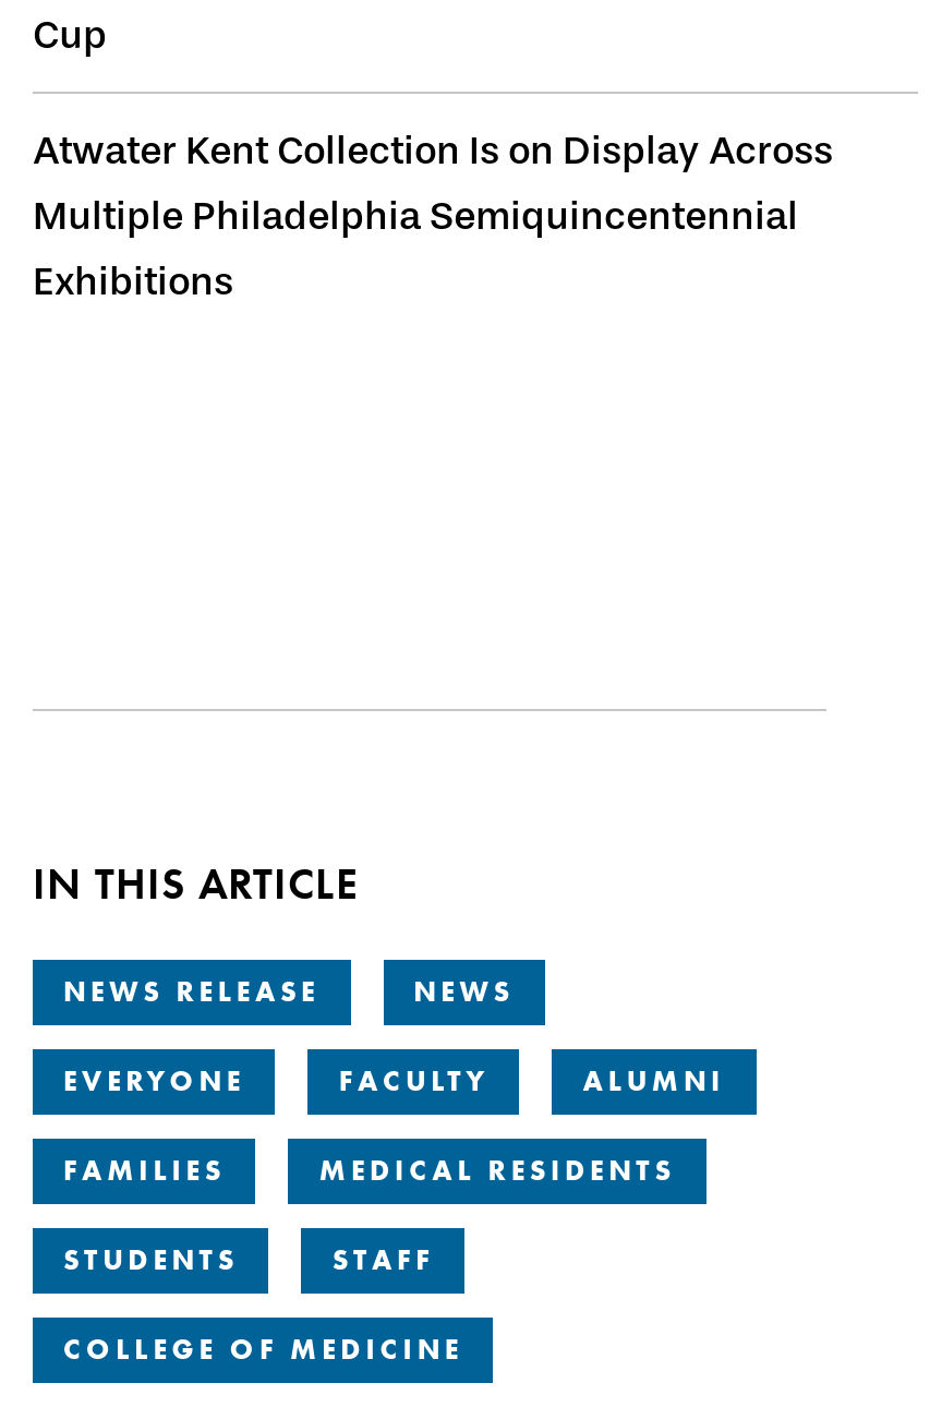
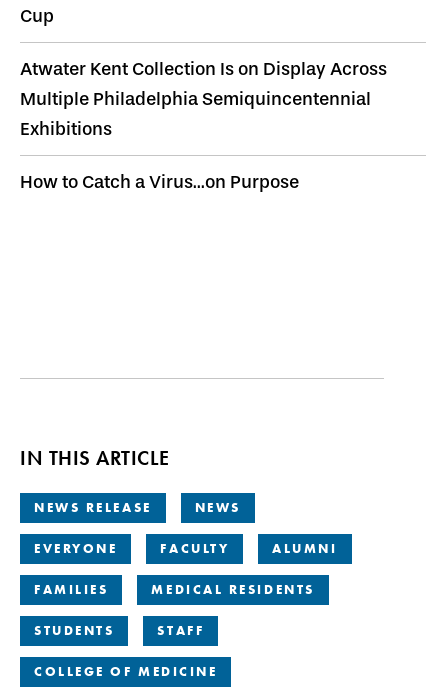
+ How to Catch a Virus...on Purpose
